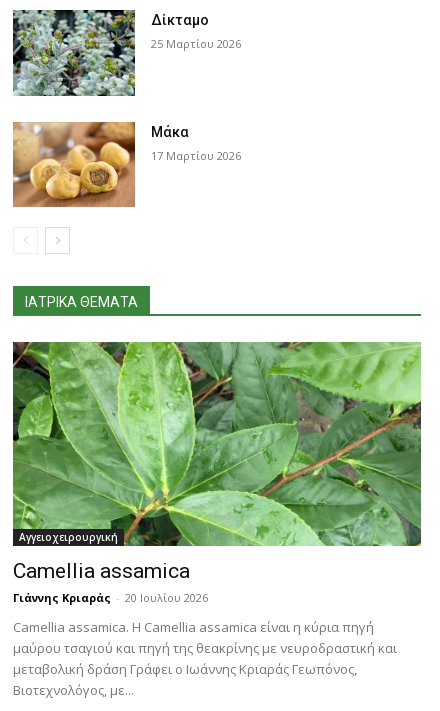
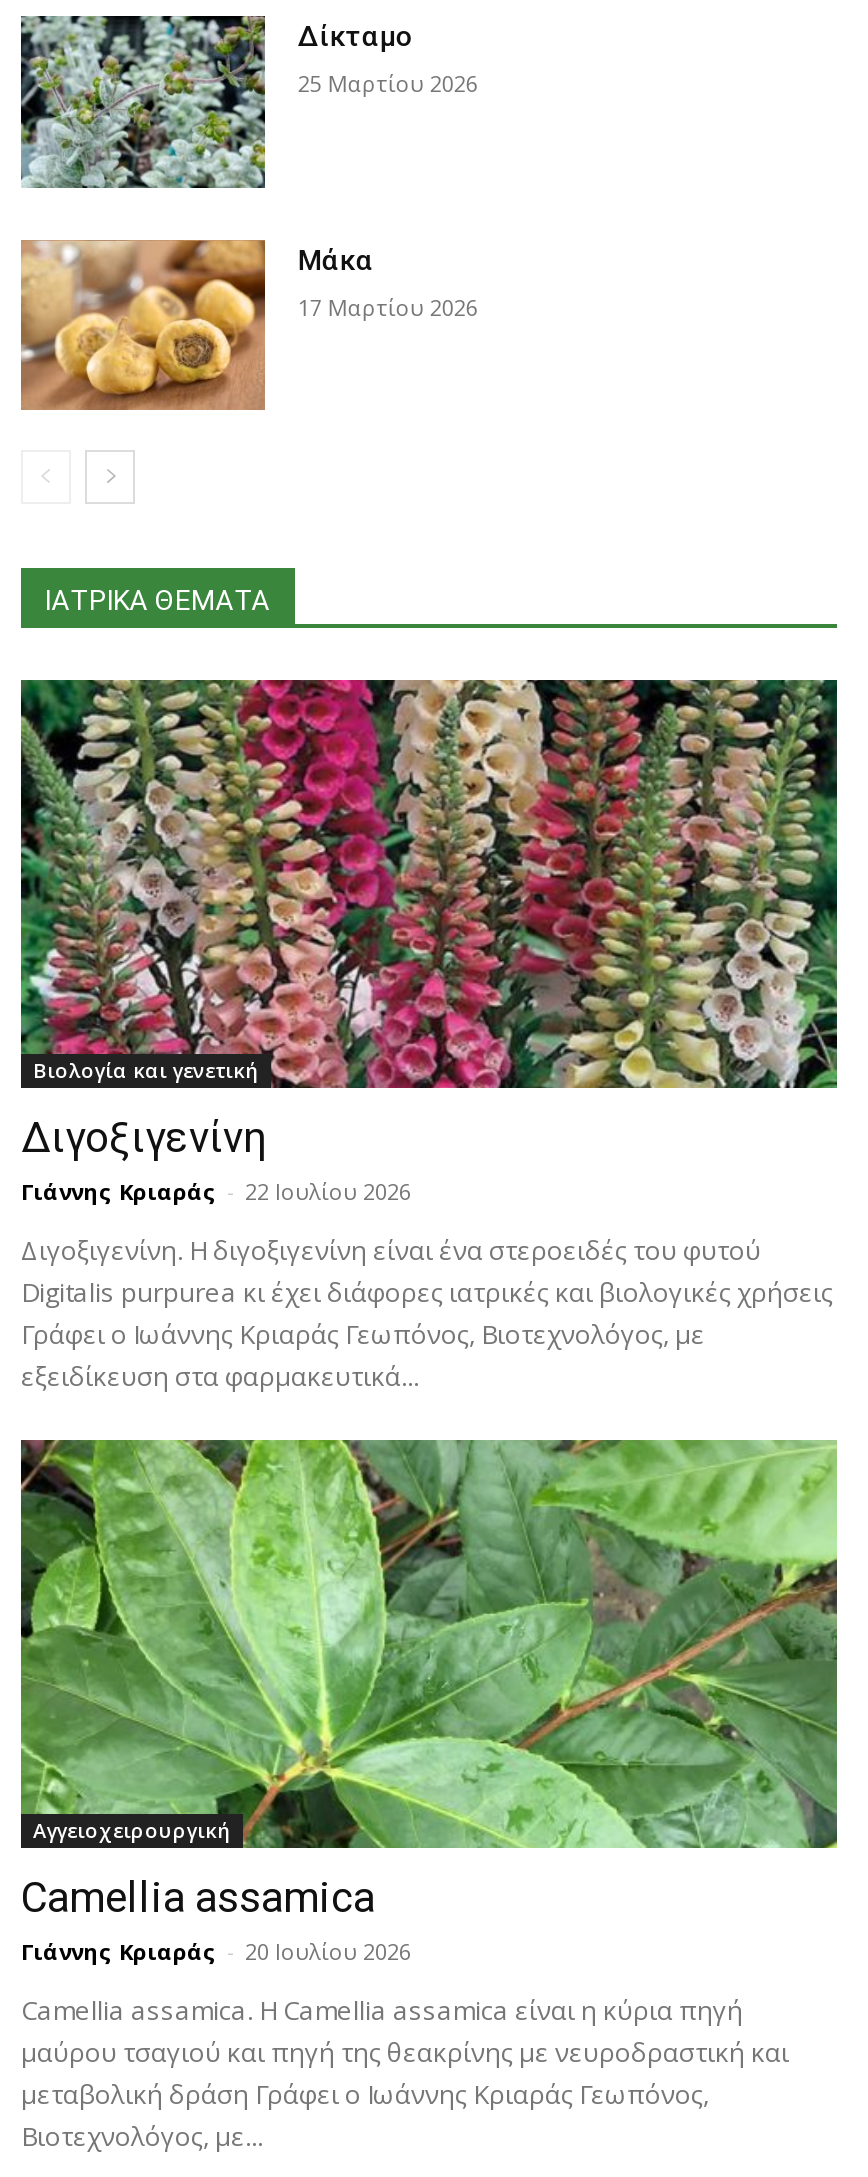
+ [image]
+ Βιολογία και γενετική
+ Διγοξιγενίνη
+ Γιάννης Κριαράς - 22 Ιουλίου 2026
+ Διγοξιγενίνη. H διγοξιγενίνη είναι ένα στεροειδές του φυτού
+ Digitalis purpurea κι έχει διάφορες ιατρικές και βιολογικές χρήσεις
+ Γράφει ο Ιωάννης Κριαράς Γεωπόνος, Βιοτεχνολόγος, με
+ εξειδίκευση στα φαρμακευτικά...
